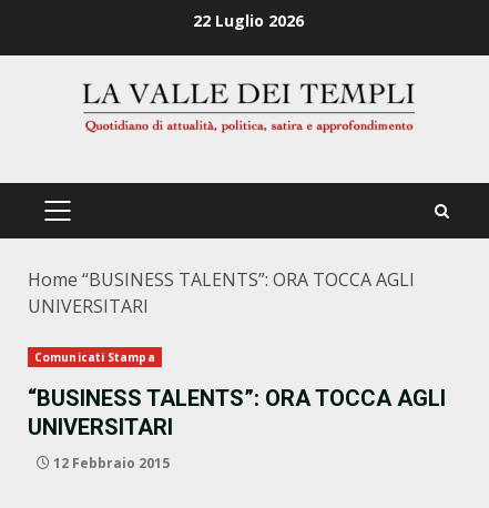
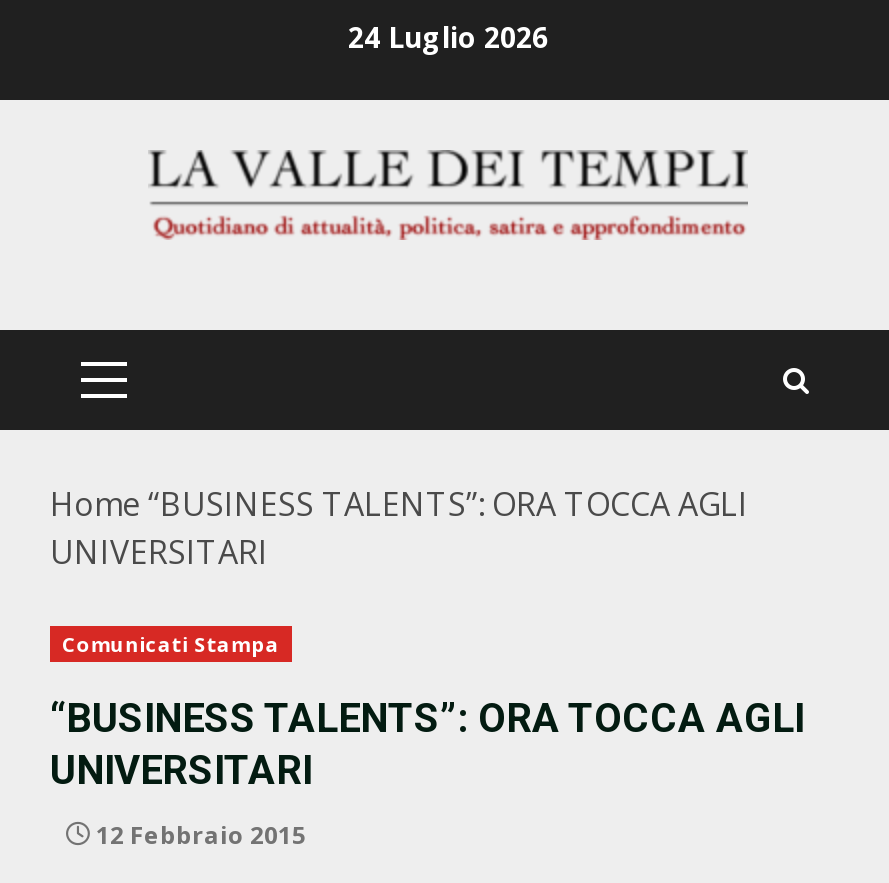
- 22 Luglio 2026
+ 24 Luglio 2026
